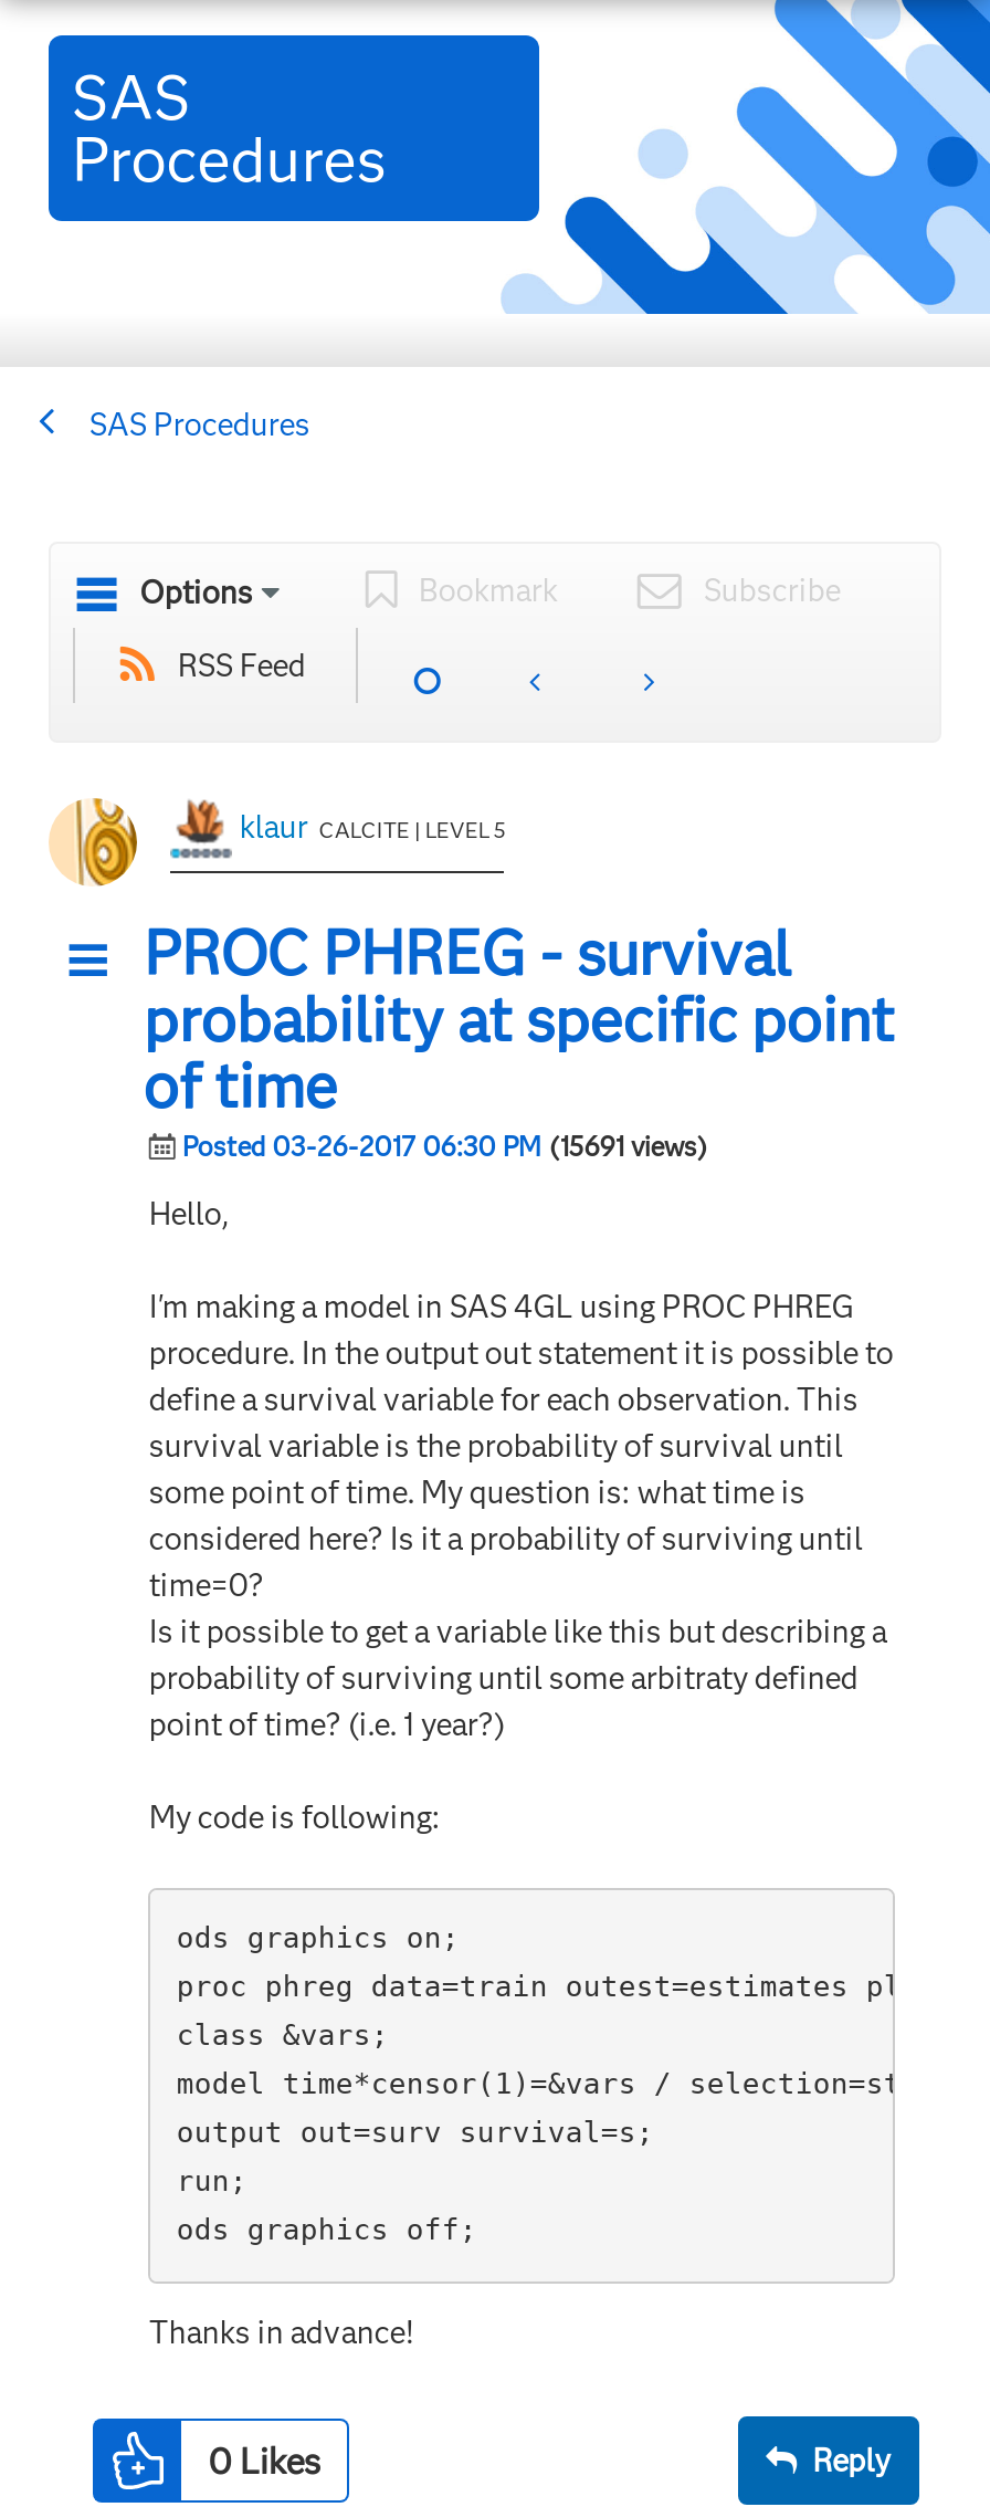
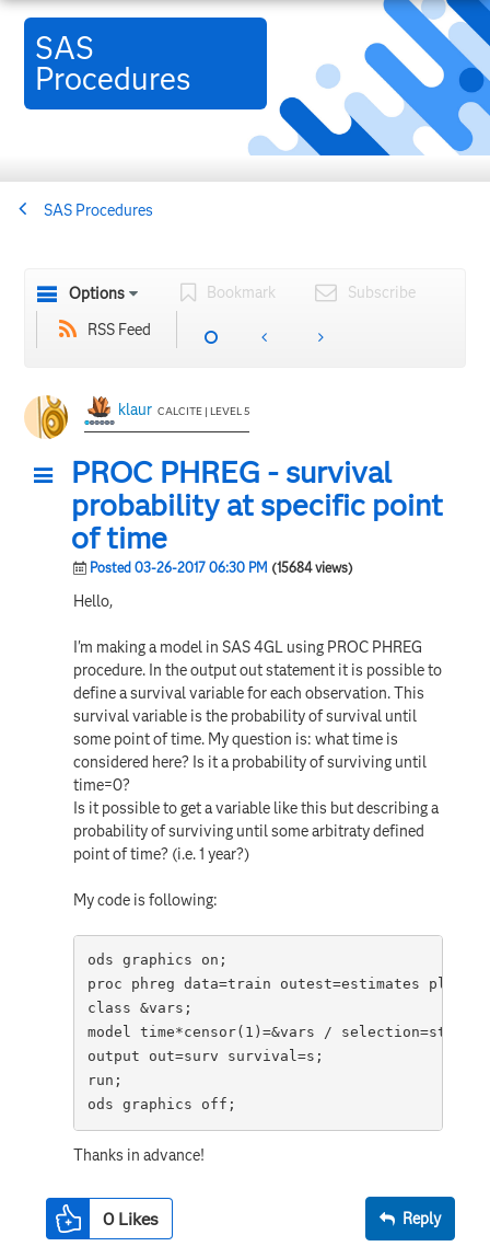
- Posted 03-26-2017 06:30 PM (15691 views)
+ Posted 03-26-2017 06:30 PM (15684 views)
